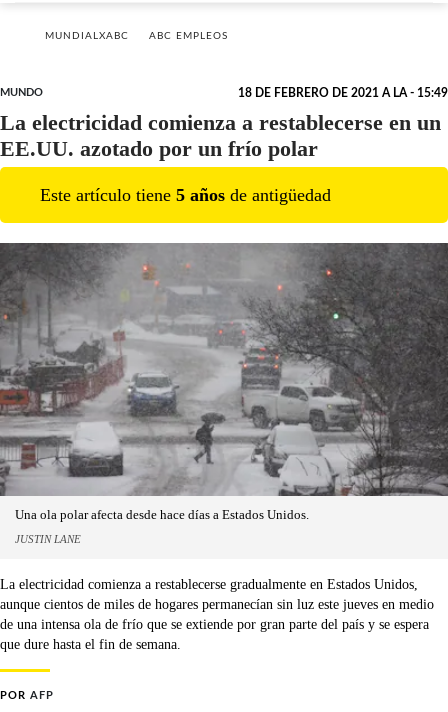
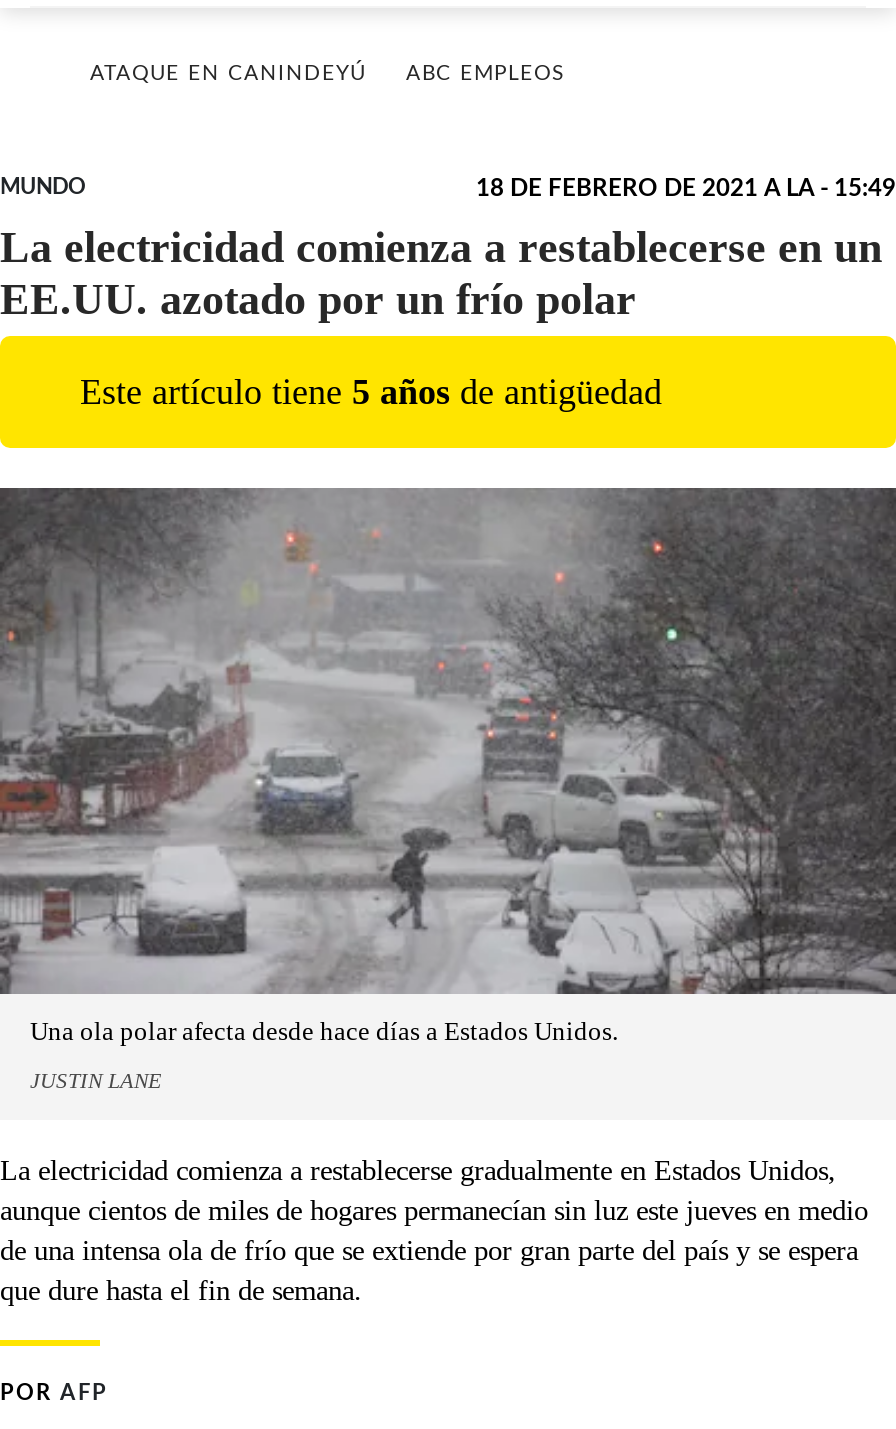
- MUNDIALXABC
+ ATAQUE EN CANINDEYÚ
